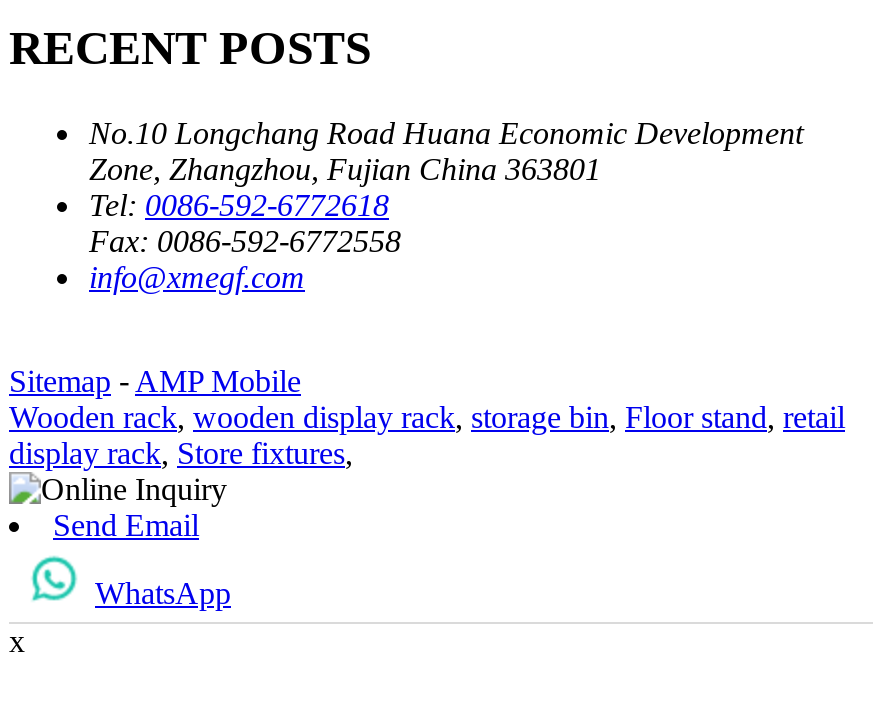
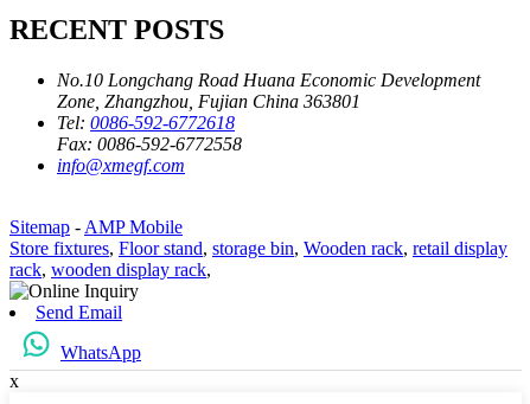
- Wooden rack, wooden display rack, storage bin, Floor stand, retail
- display rack, Store fixtures,
+ Store fixtures, Floor stand, storage bin, Wooden rack, retail display
+ rack, wooden display rack,
